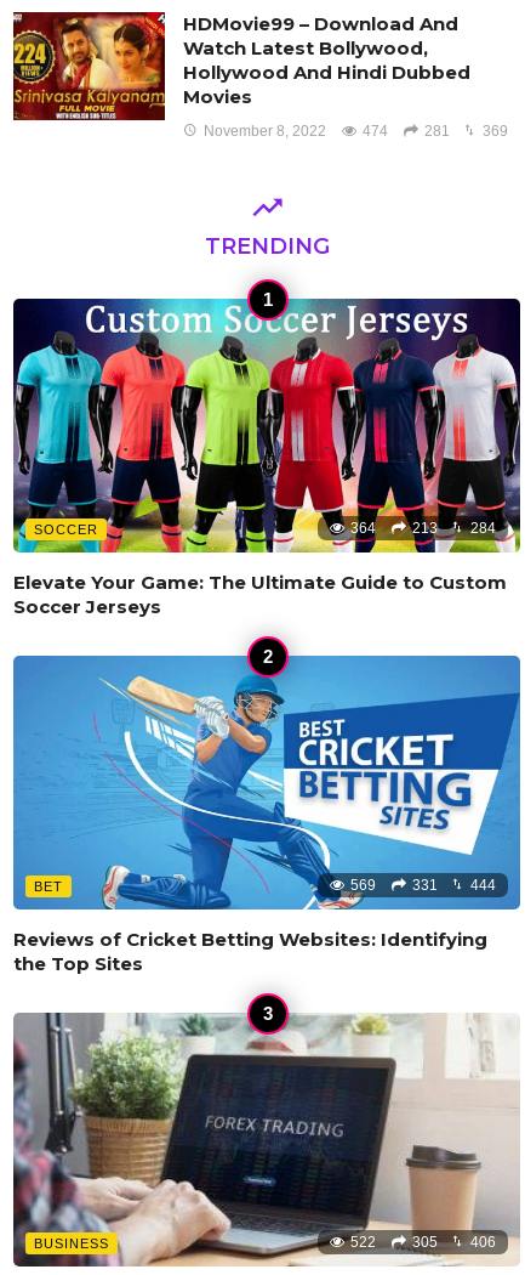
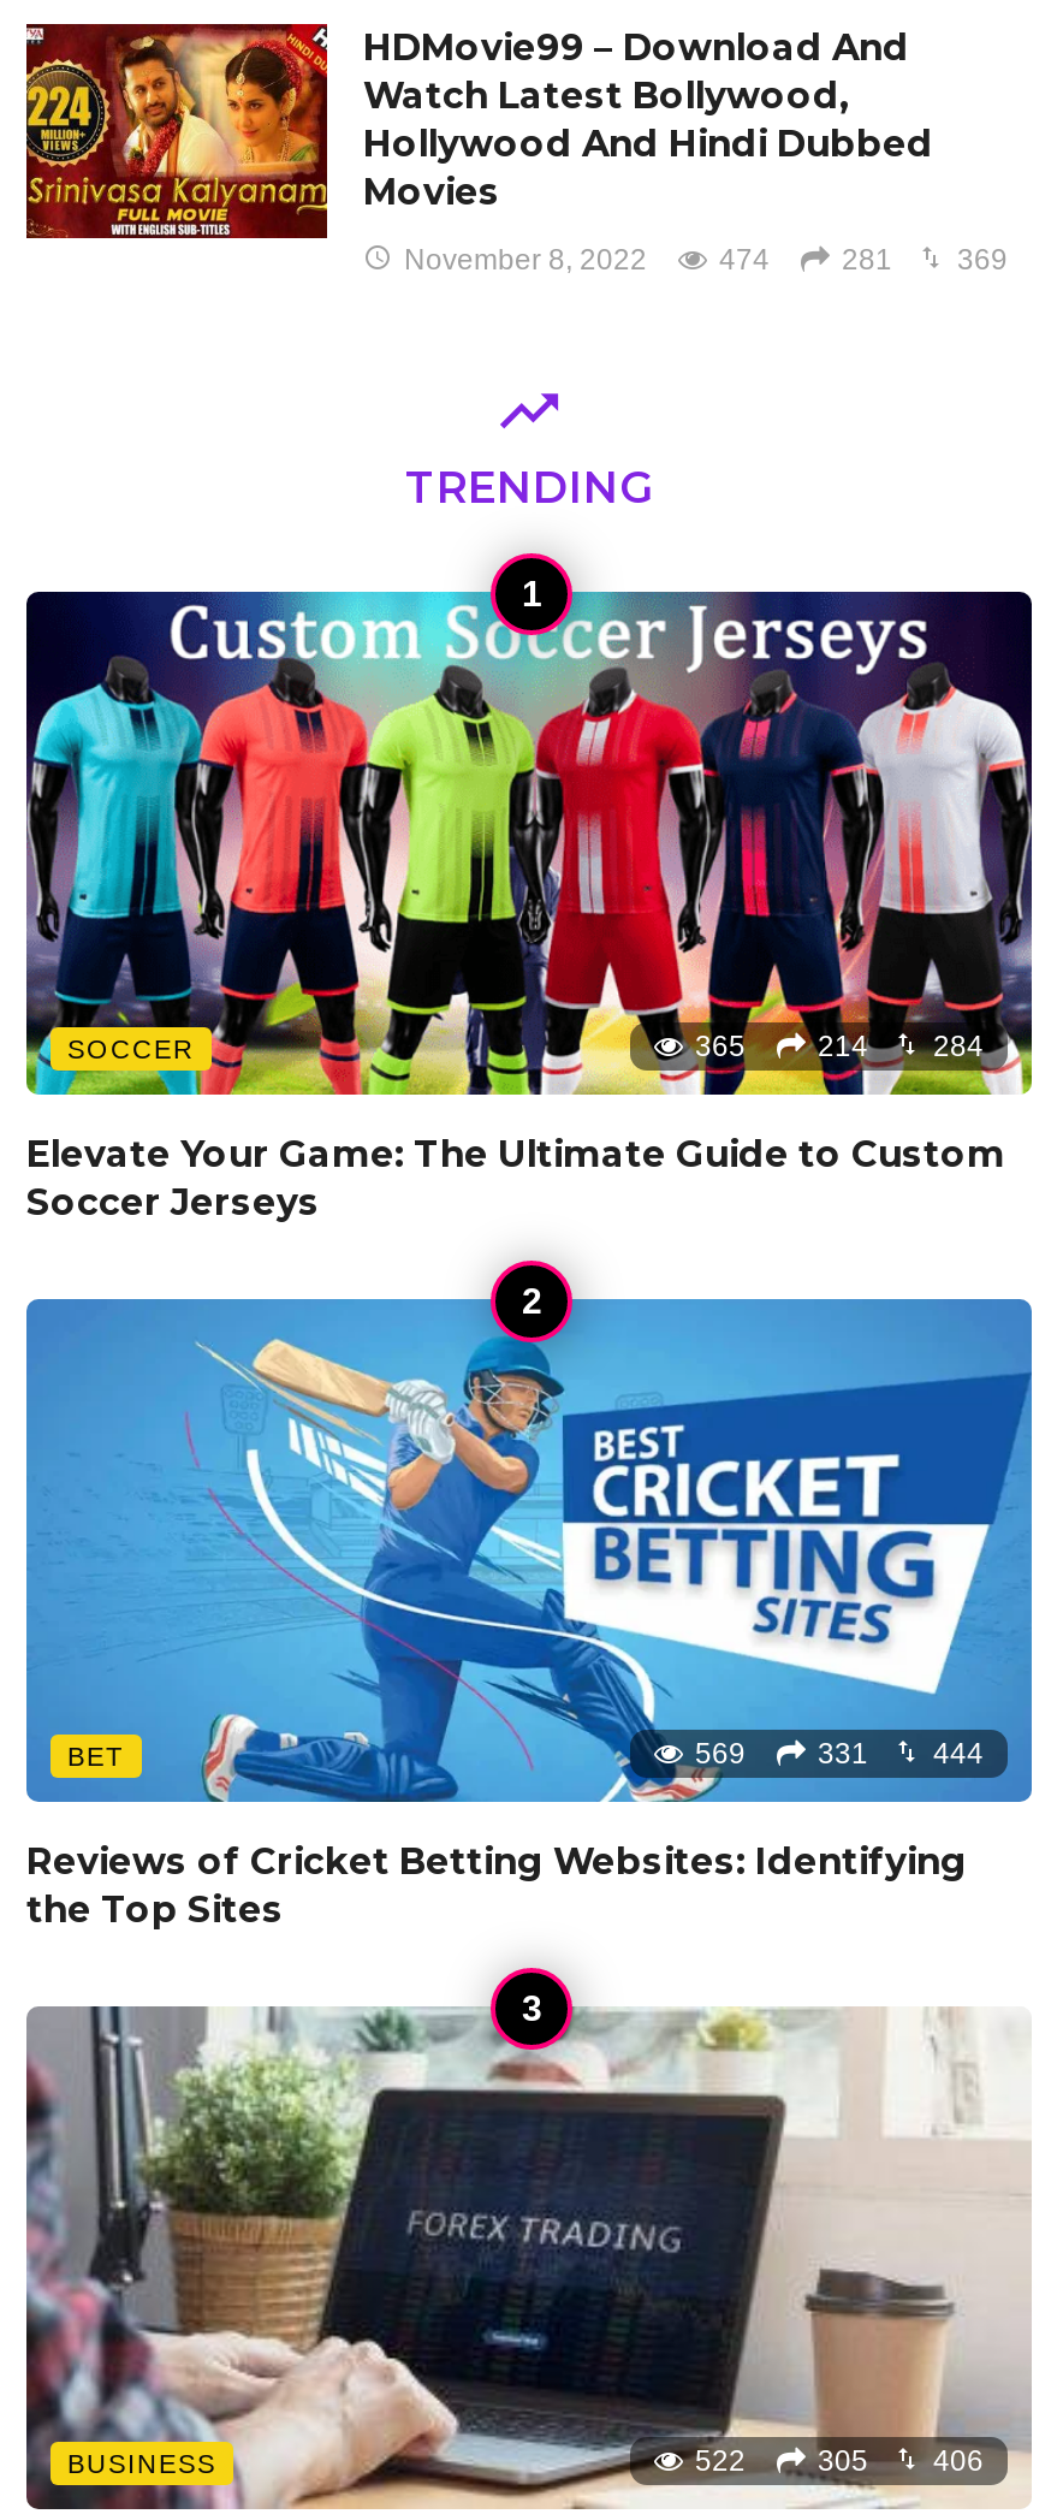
- 364
+ 365

- 213 284
+ 214 284
